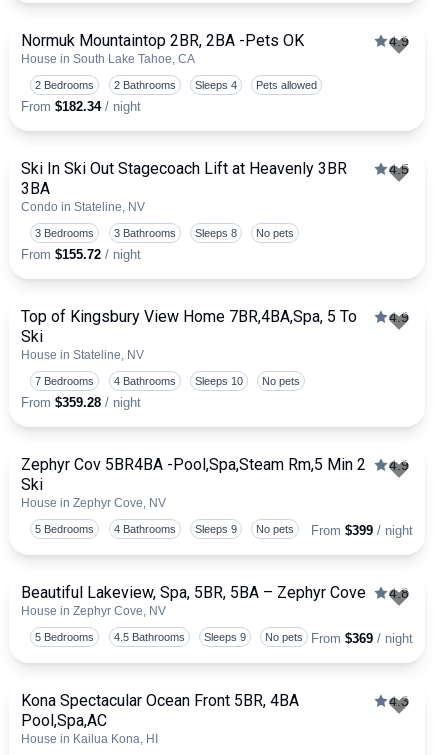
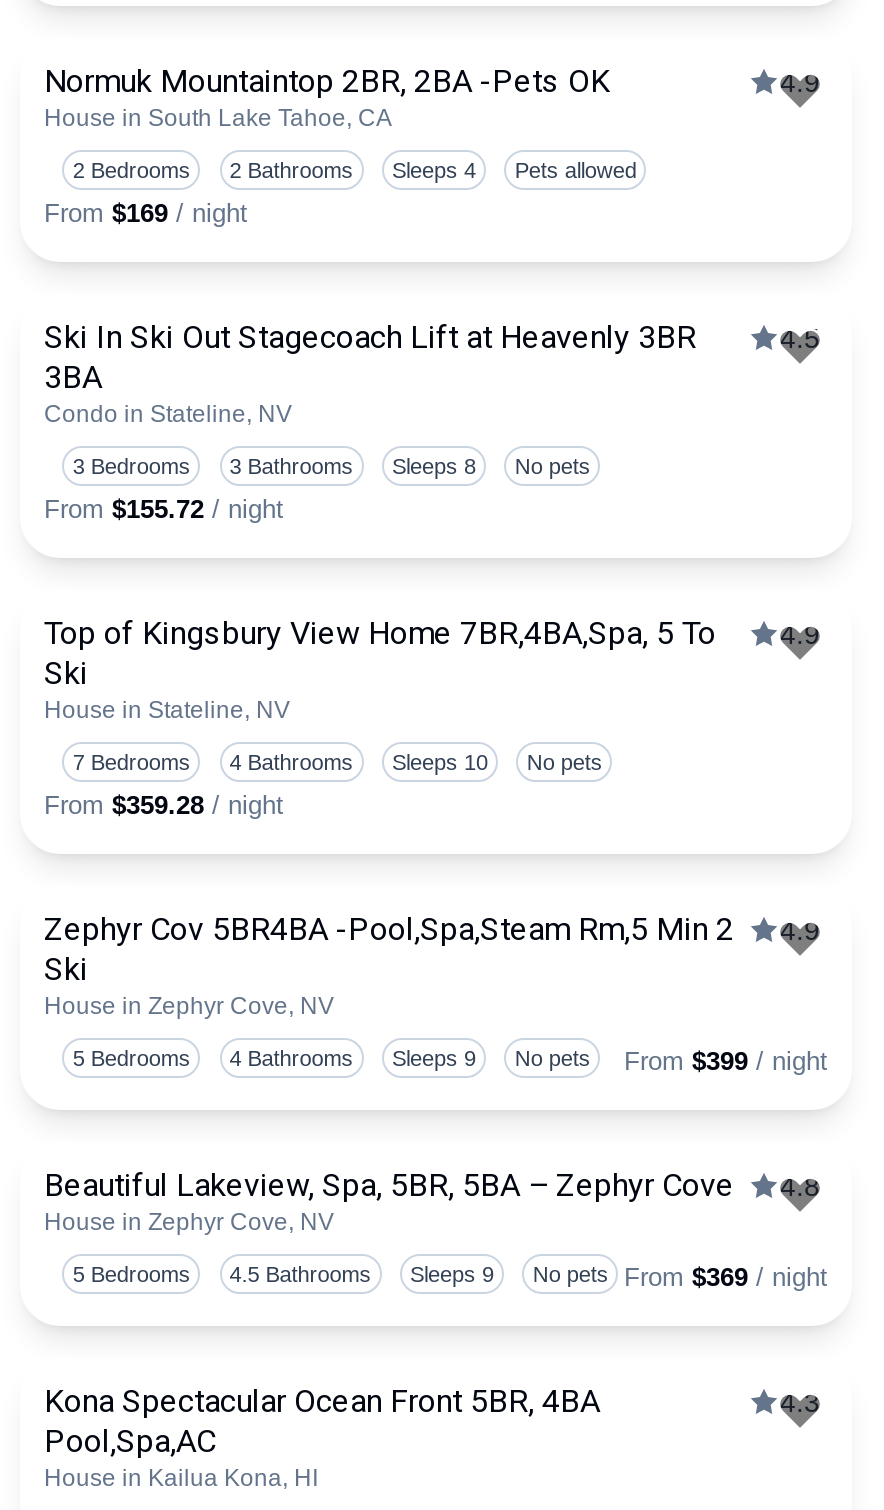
- From $182.34 / night
+ From $169 / night
